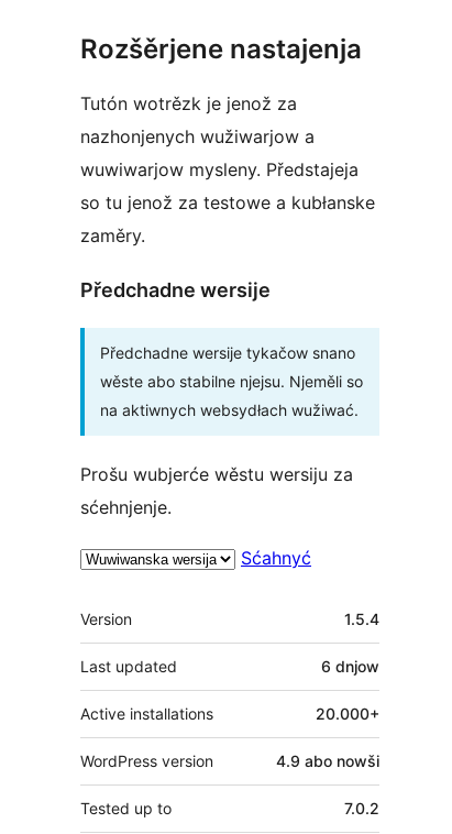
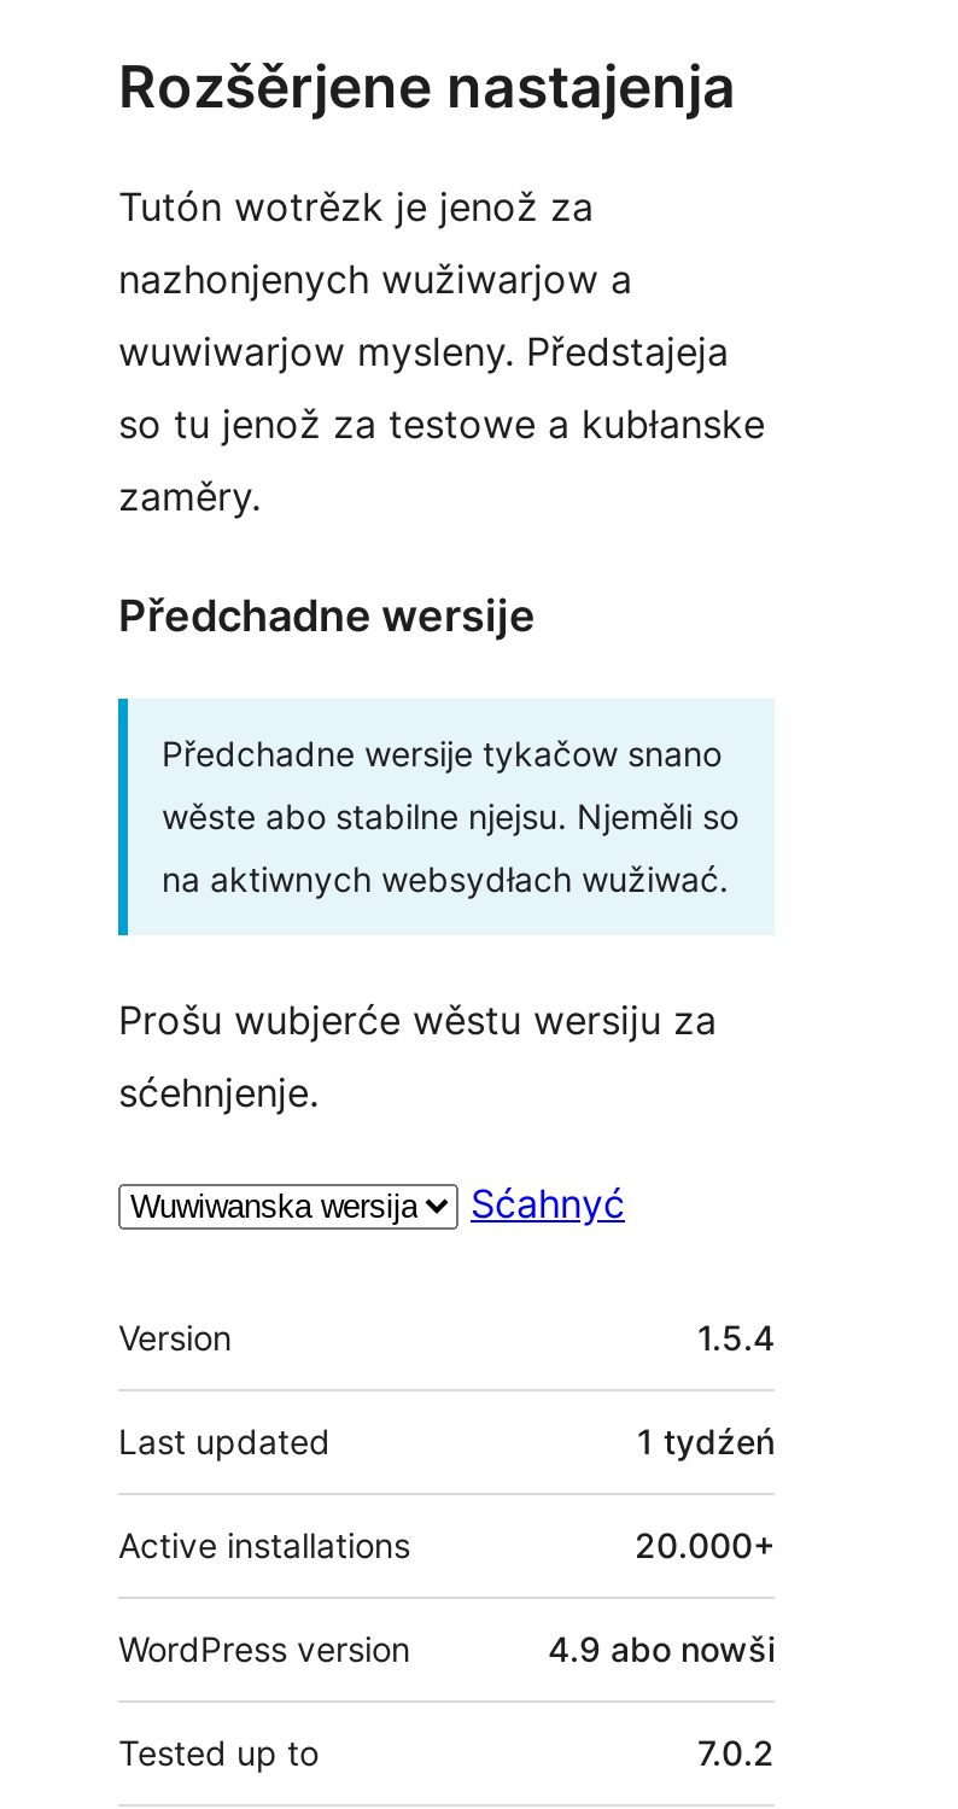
- 6 dnjow
+ 1 tydźeń
